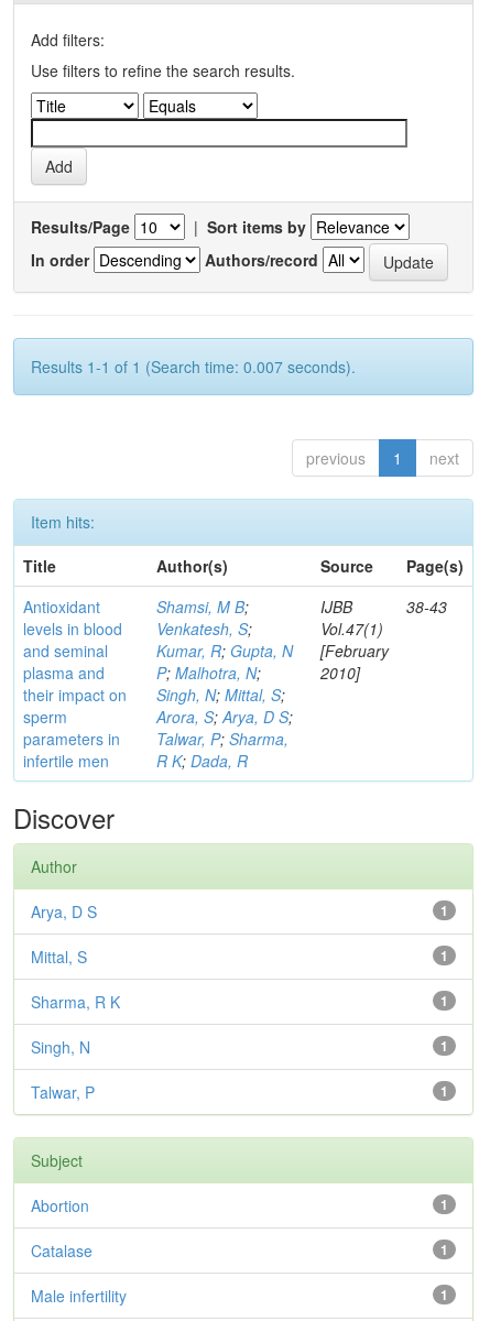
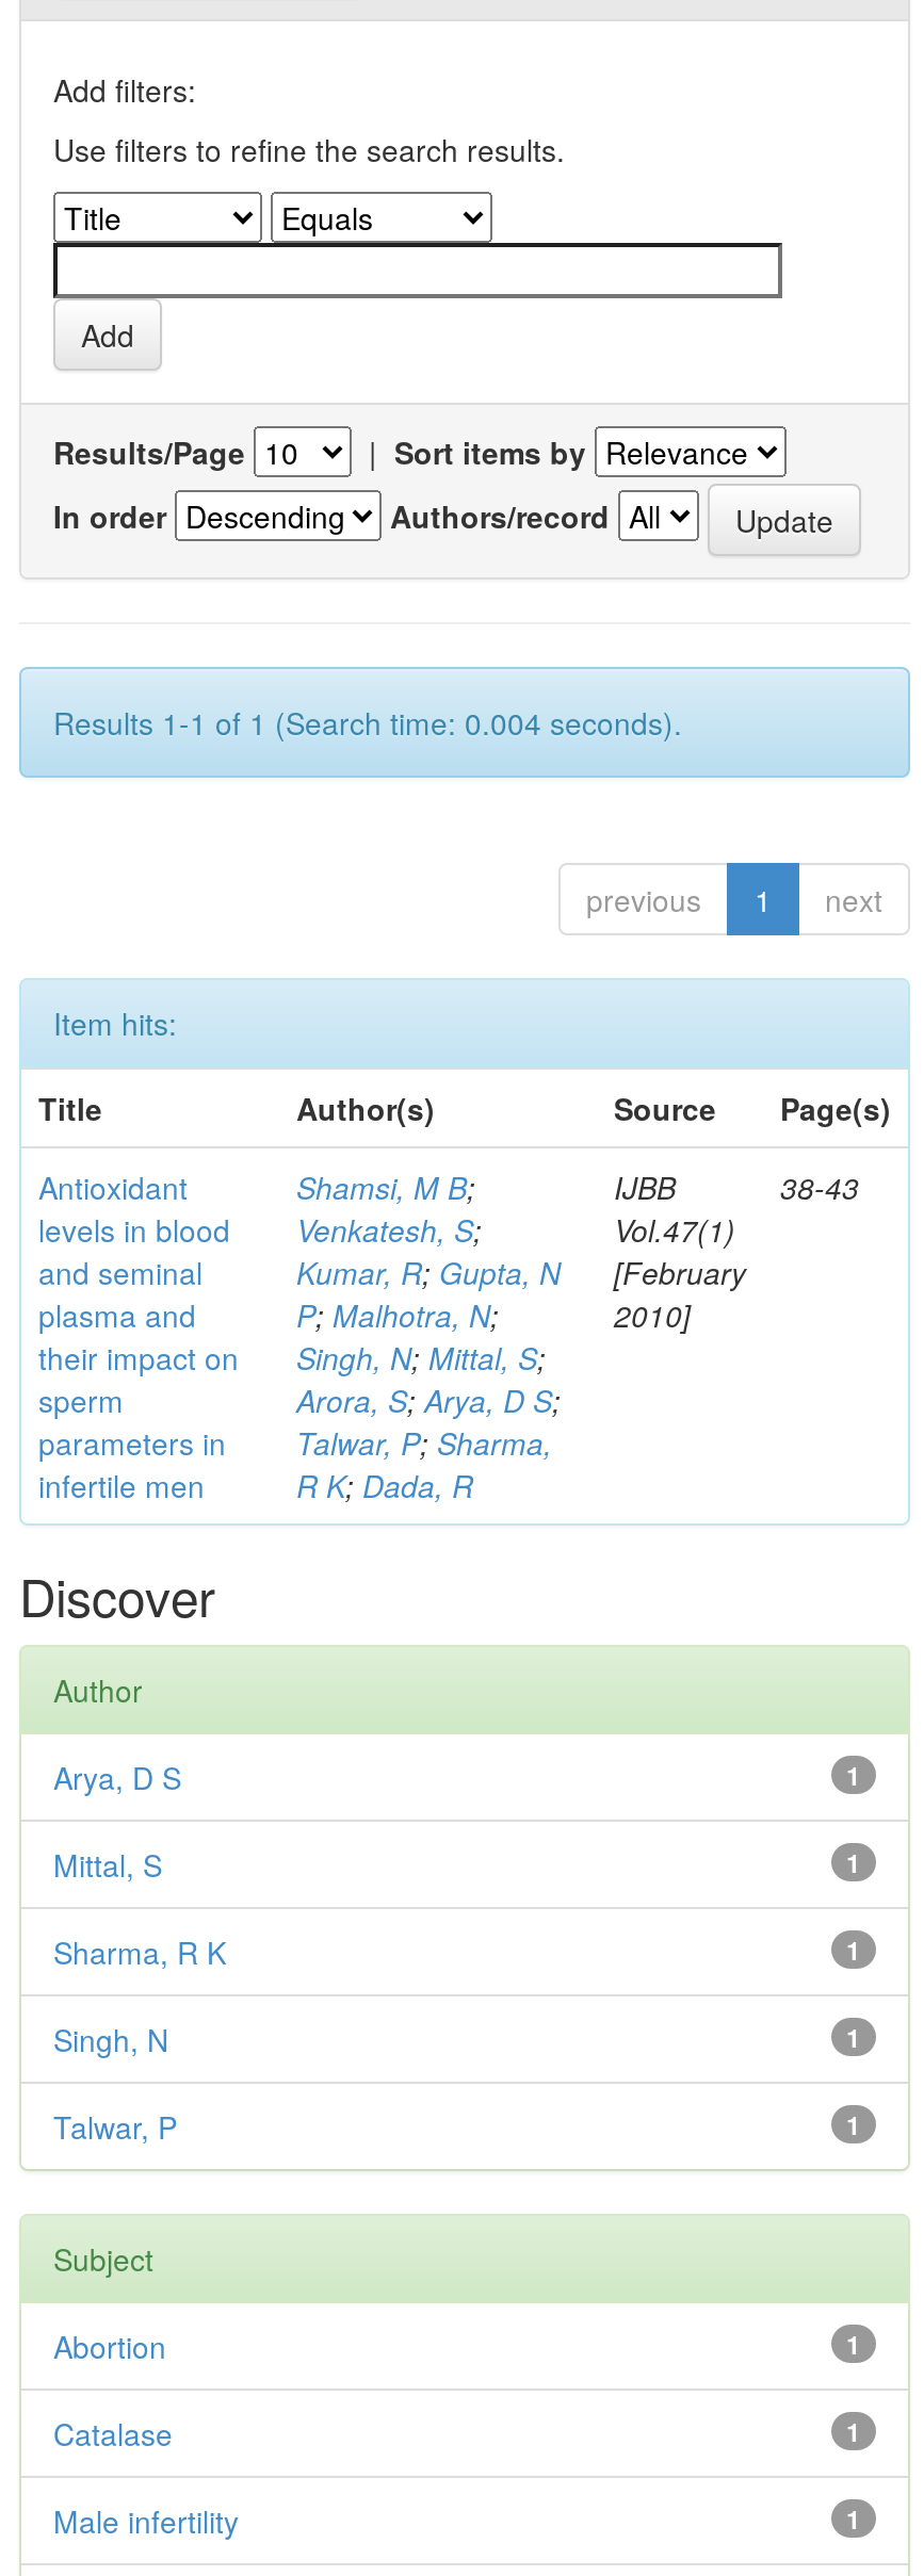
- Results 1-1 of 1 (Search time: 0.007 seconds).
+ Results 1-1 of 1 (Search time: 0.004 seconds).
